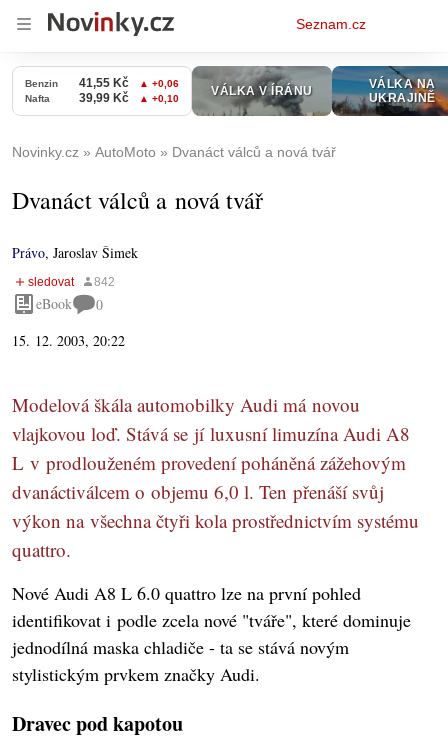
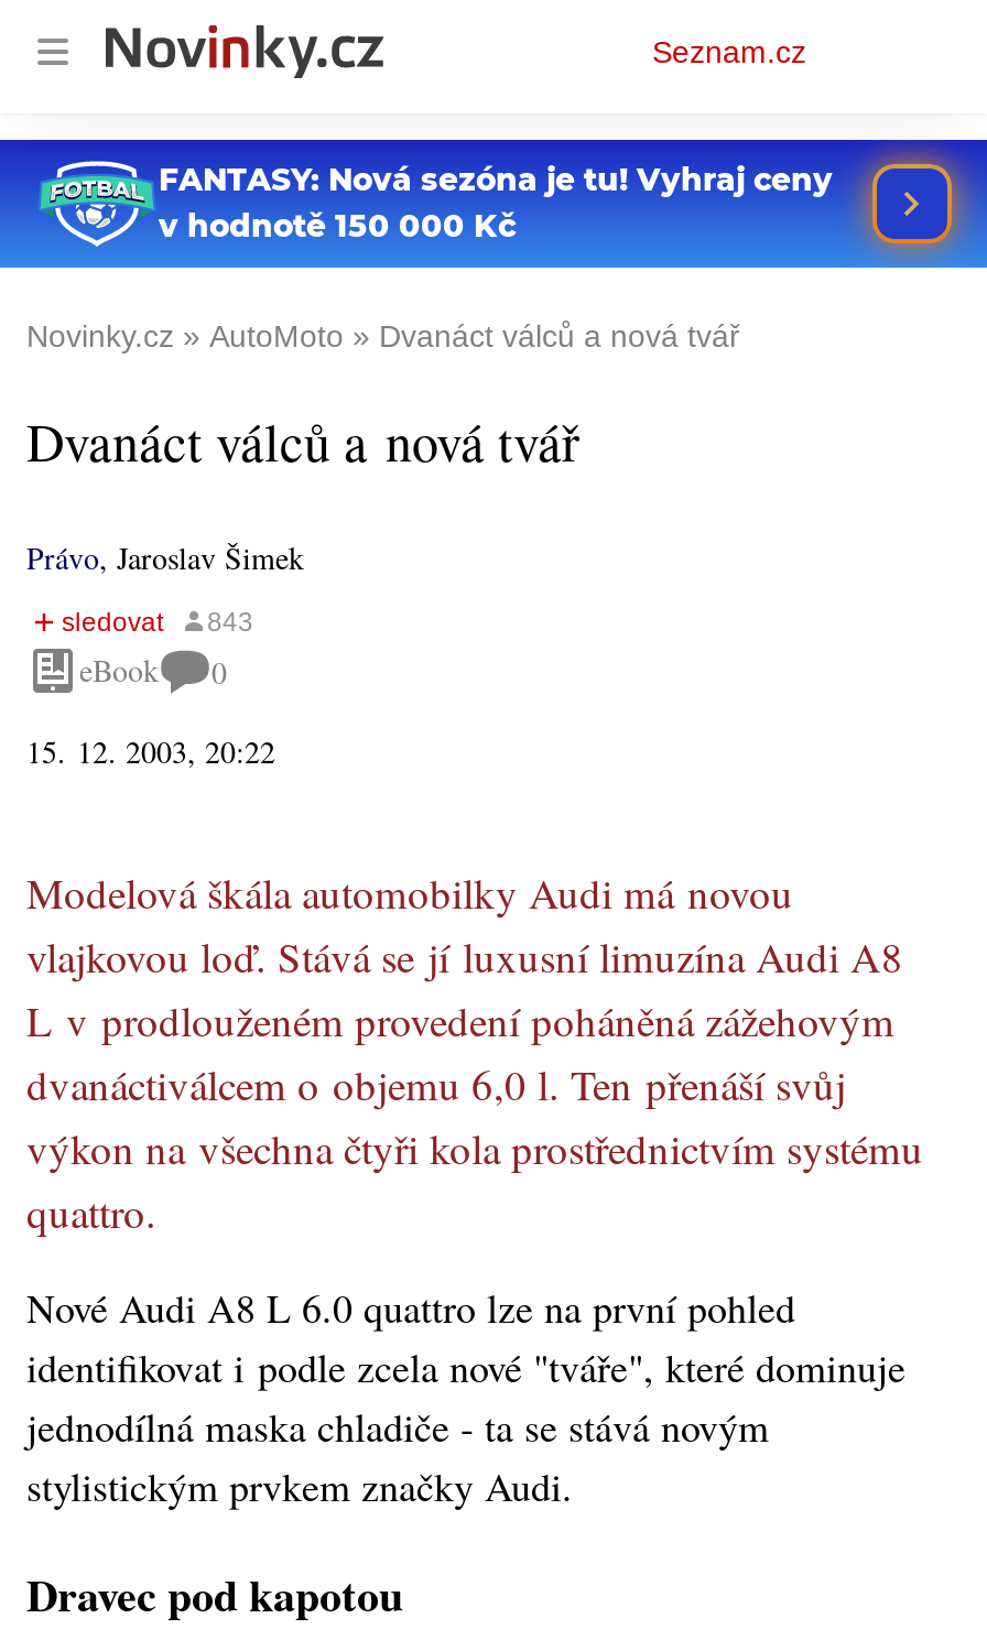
- [image]
+ [image]
